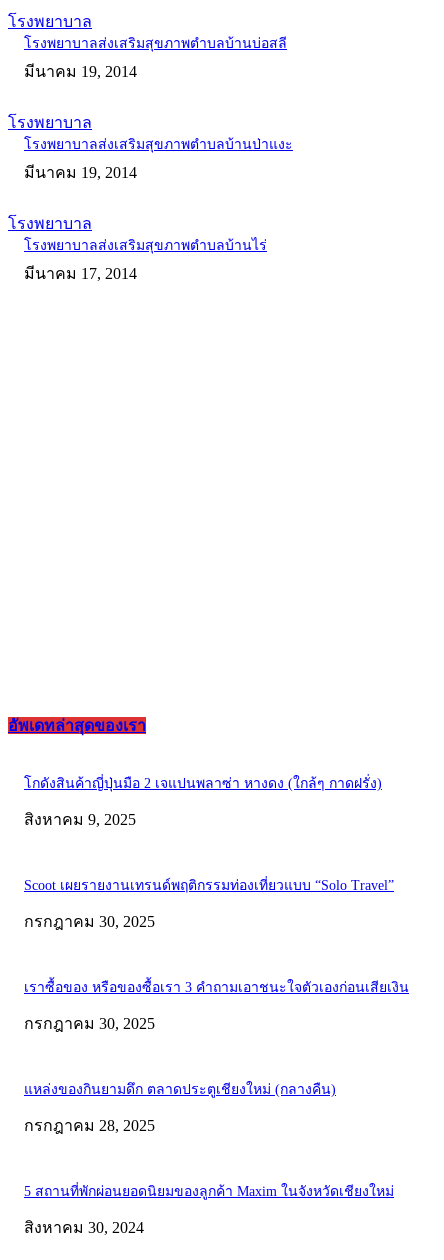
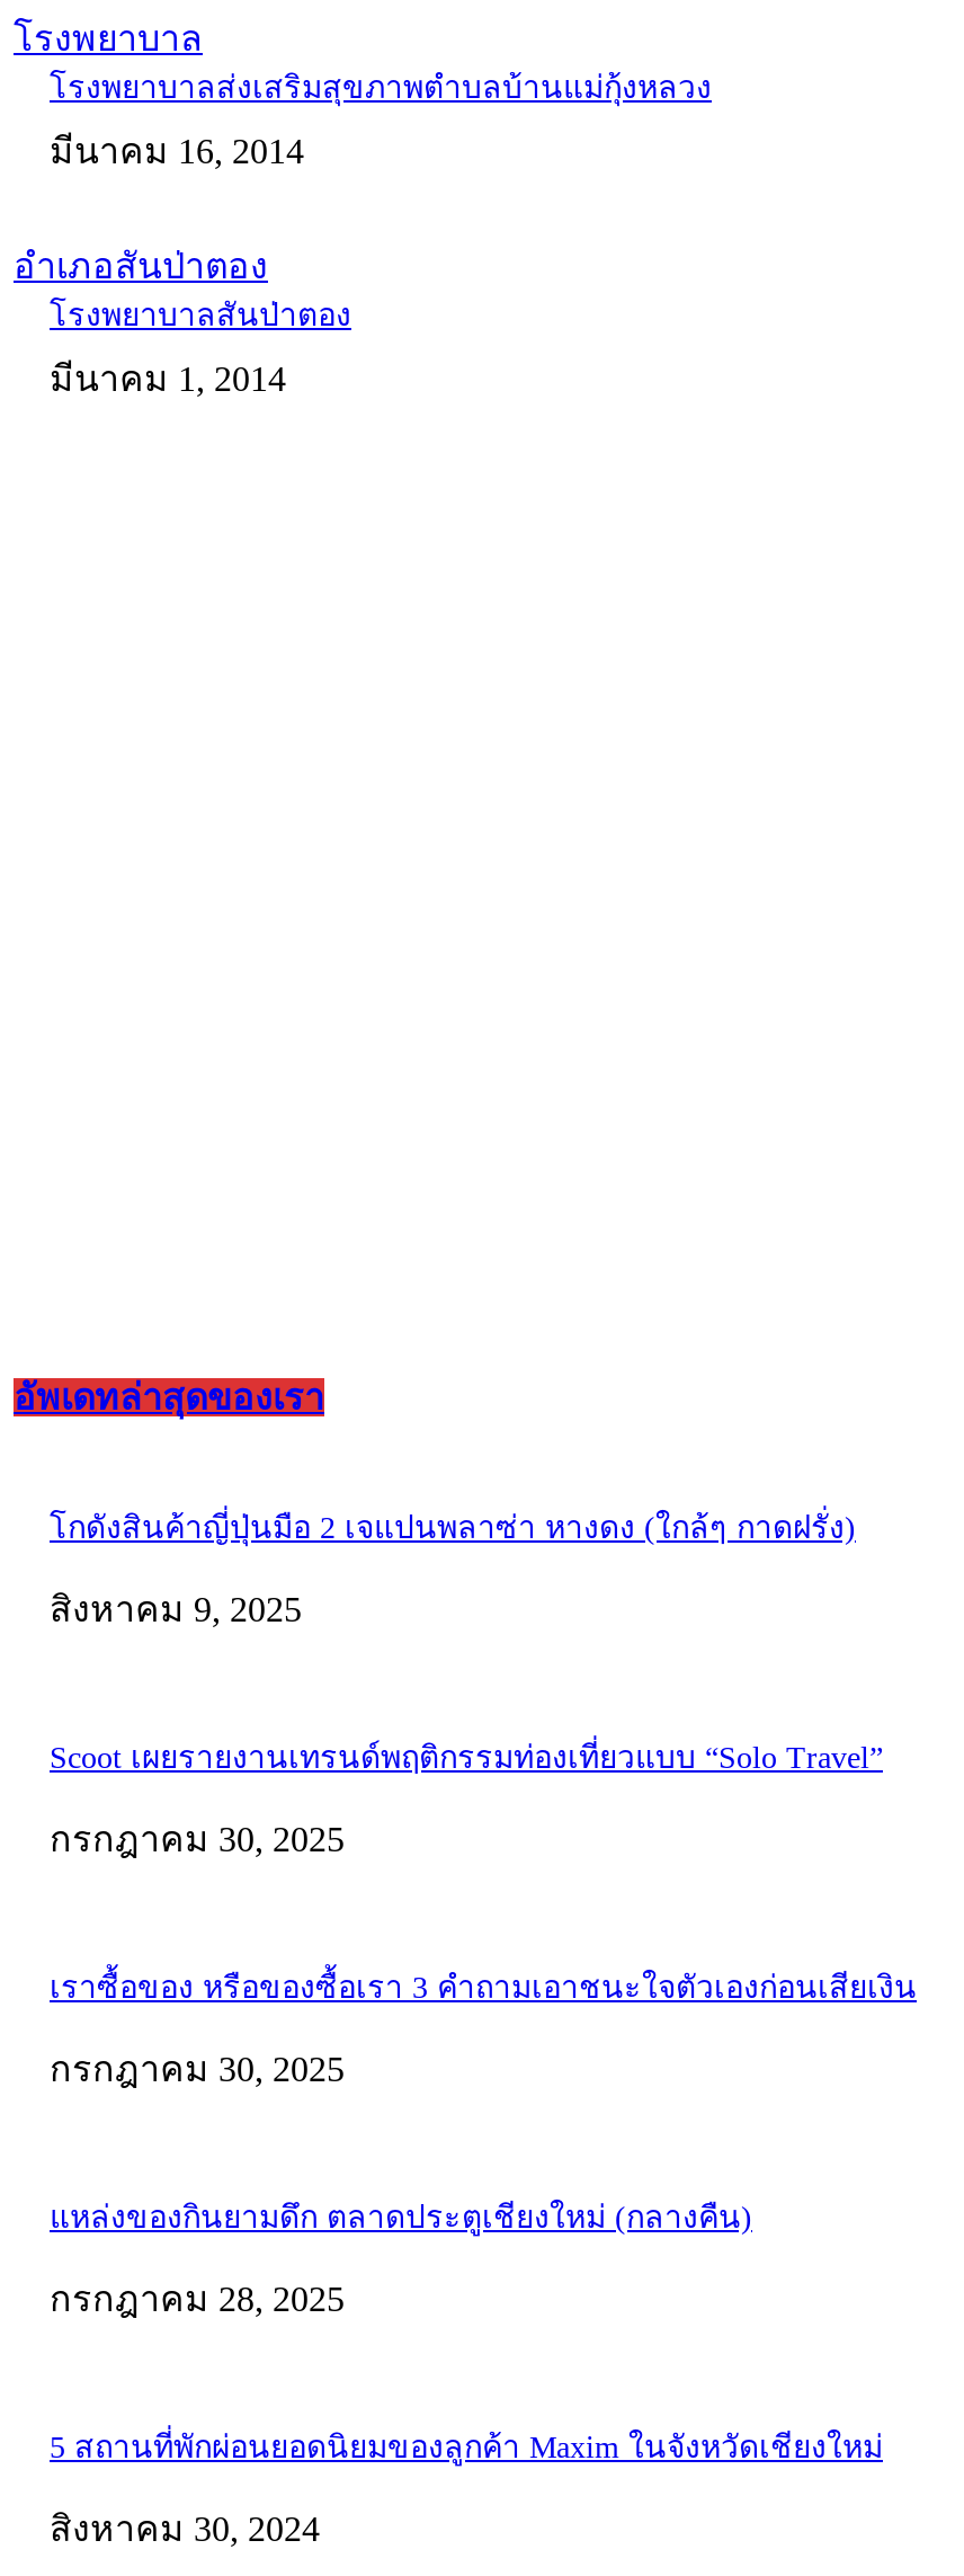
- โรงพยาบาลส่งเสริมสุขภาพตำบลบ้านบ่อสลี
- มีนาคม 19, 2014
- โรงพยาบาล
- โรงพยาบาลส่งเสริมสุขภาพตำบลบ้านป่าแงะ
- มีนาคม 19, 2014
- โรงพยาบาล
- โรงพยาบาลส่งเสริมสุขภาพตำบลบ้านไร่
- มีนาคม 17, 2014
+ โรงพยาบาลส่งเสริมสุขภาพตำบลบ้านแม่กุ้งหลวง
+ มีนาคม 16, 2014
+ อำเภอสันป่าตอง
+ โรงพยาบาลสันป่าตอง
+ มีนาคม 1, 2014
